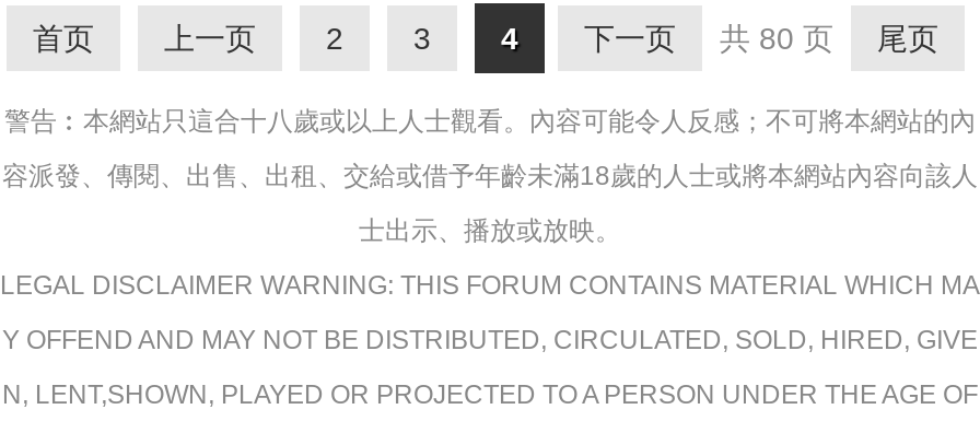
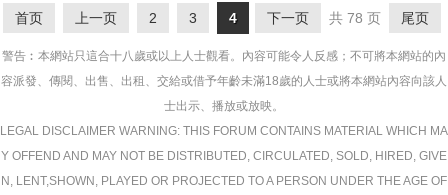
- 首页 上一页 2 3 4 下一页 共 80 页 尾页
+ 首页 上一页 2 3 4 下一页 共 78 页 尾页
